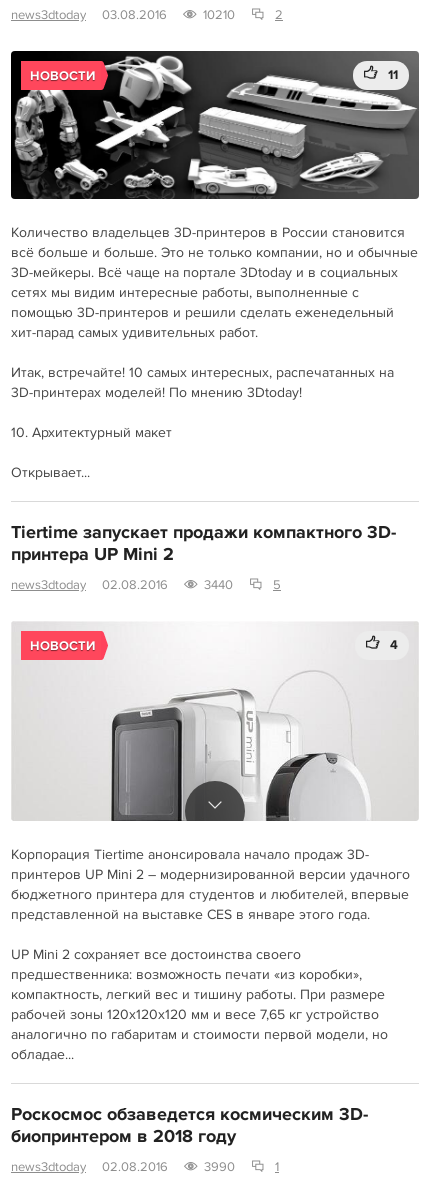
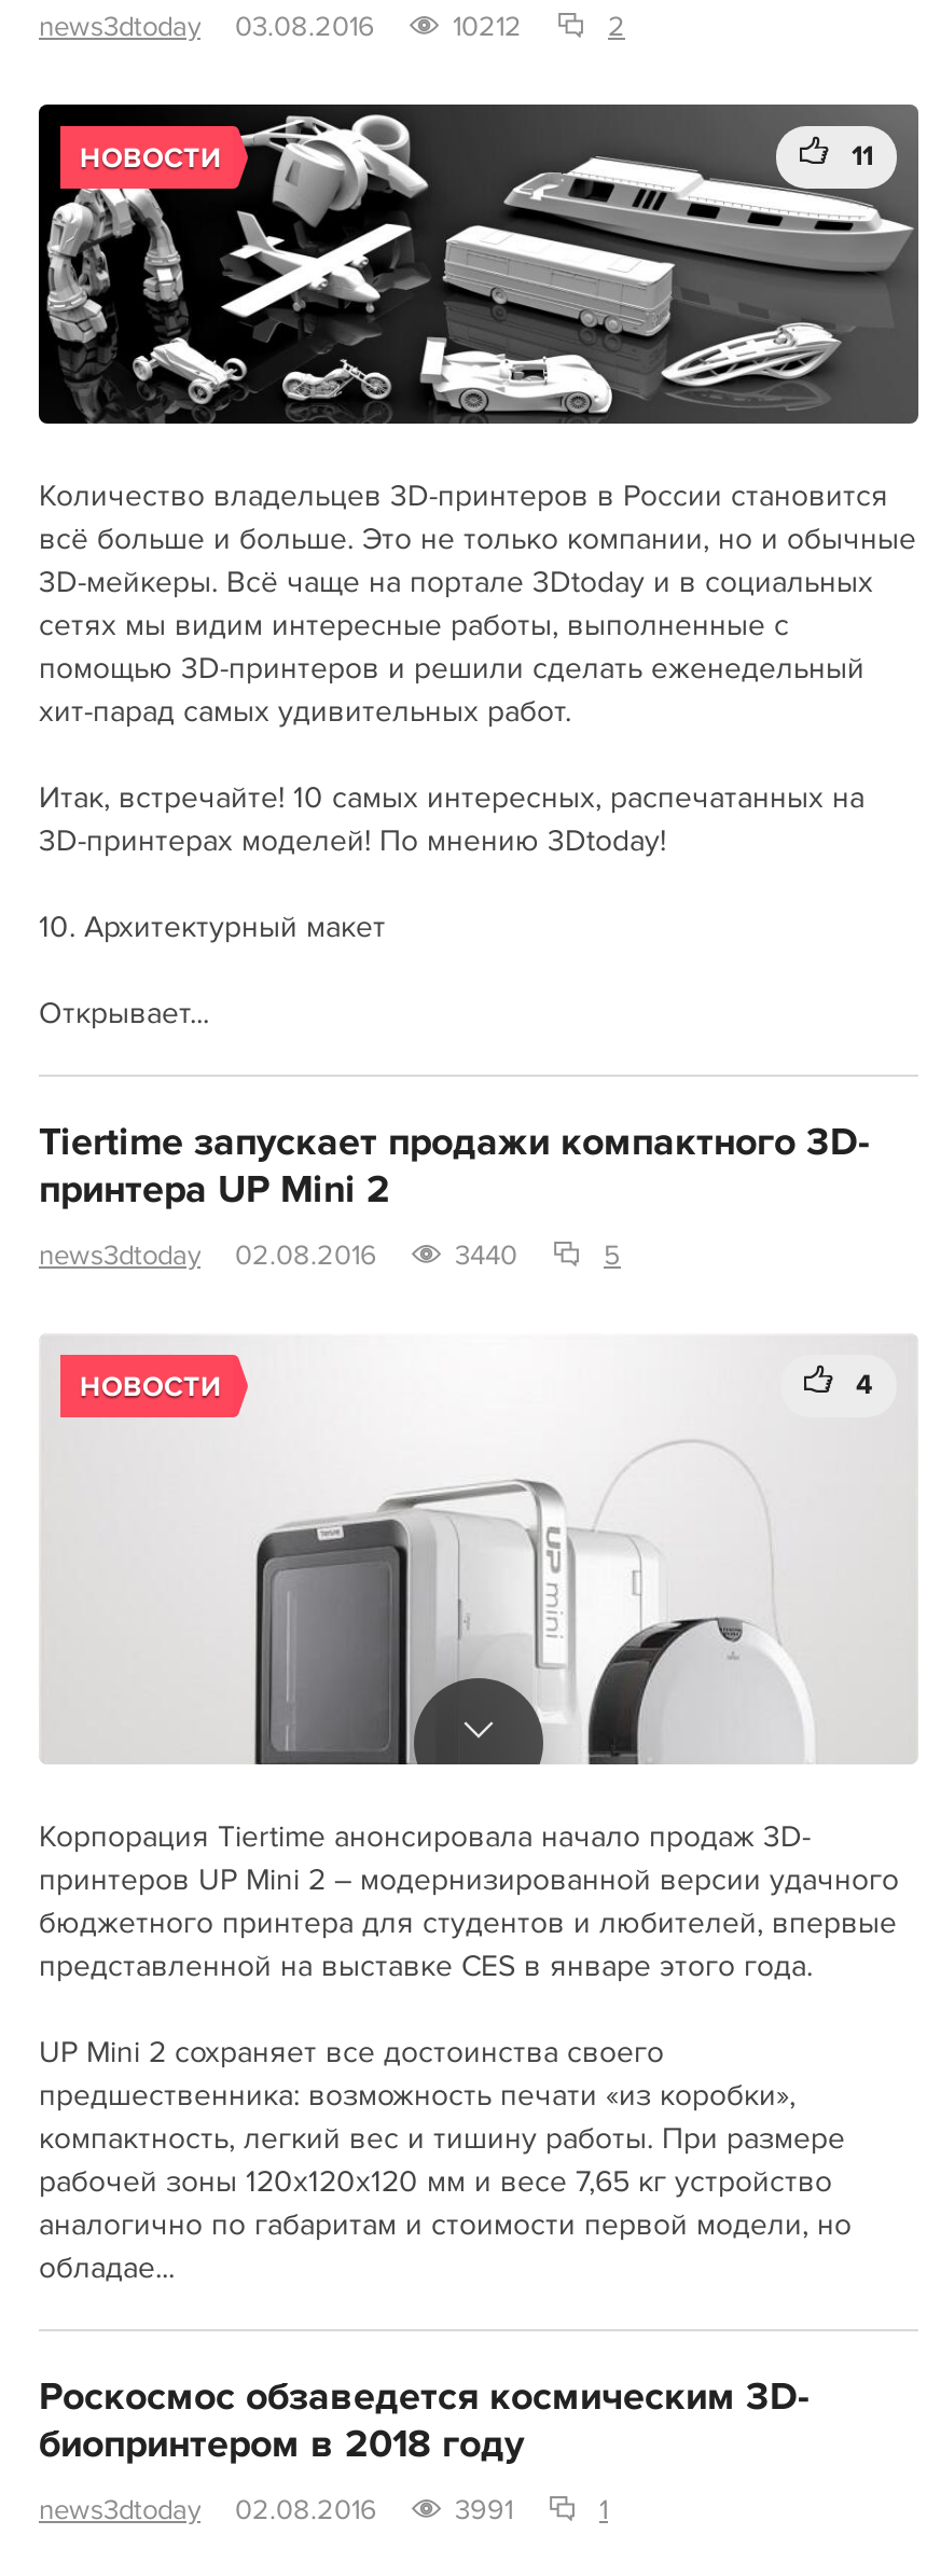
- 10210
+ 10212

- 3990
+ 3991
